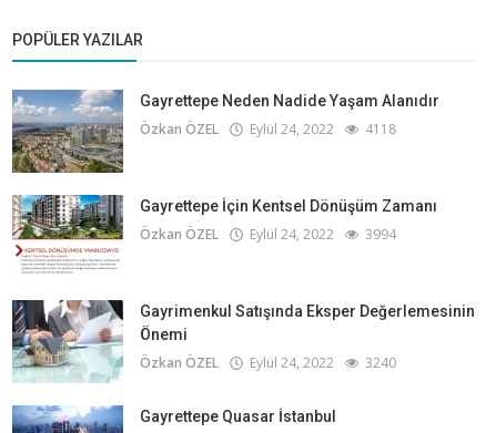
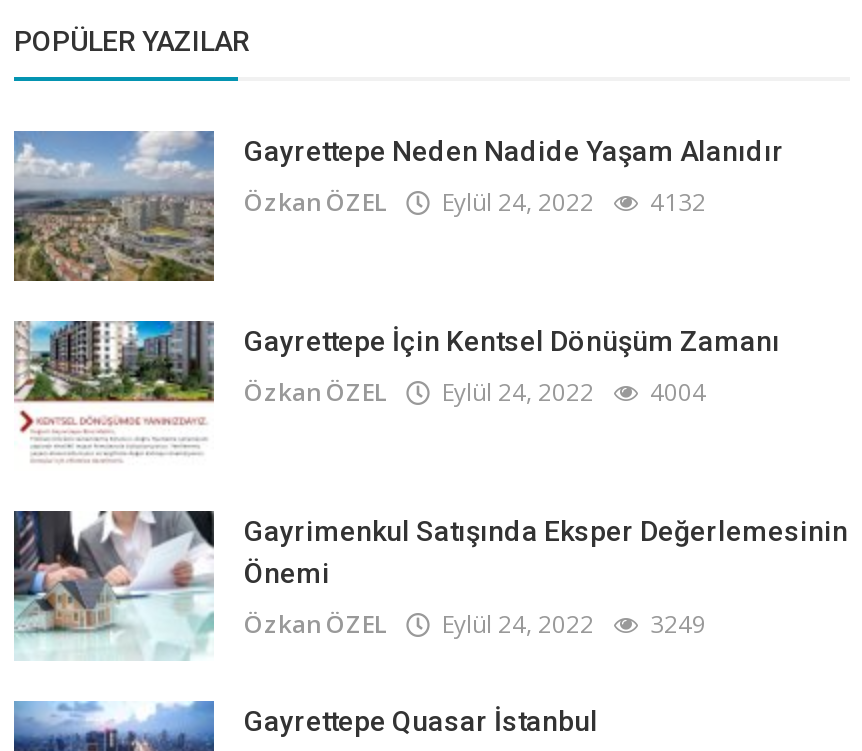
- Özkan ÖZEL Eylül 24, 2022 4118
+ Özkan ÖZEL Eylül 24, 2022 4132

- Özkan ÖZEL Eylül 24, 2022 3994
+ Özkan ÖZEL Eylül 24, 2022 4004

- Özkan ÖZEL Eylül 24, 2022 3240
+ Özkan ÖZEL Eylül 24, 2022 3249
